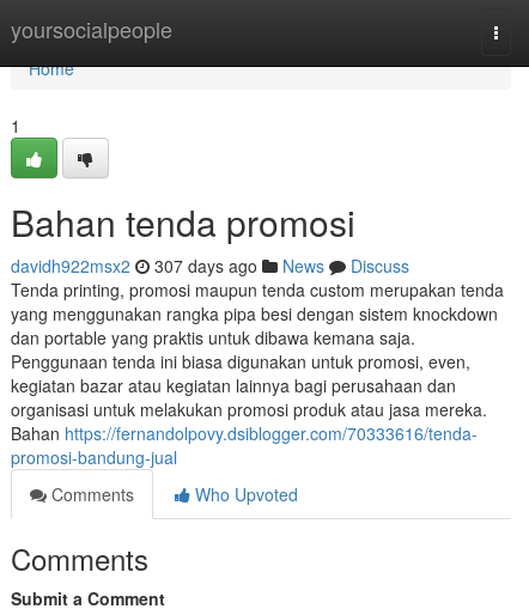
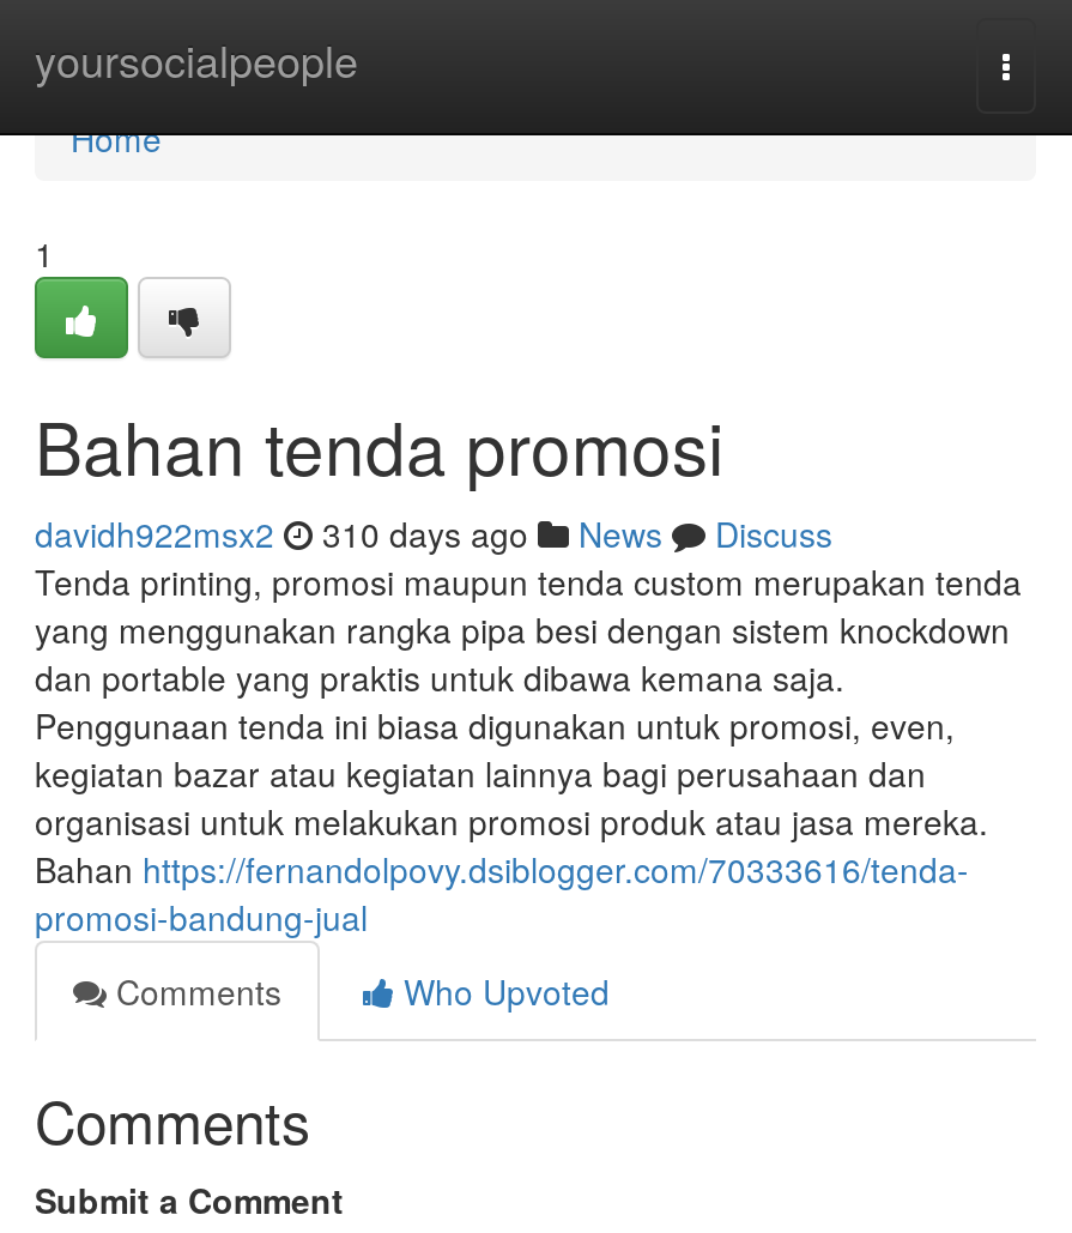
- davidh922msx2 307 days ago News Discuss
+ davidh922msx2 310 days ago News Discuss
